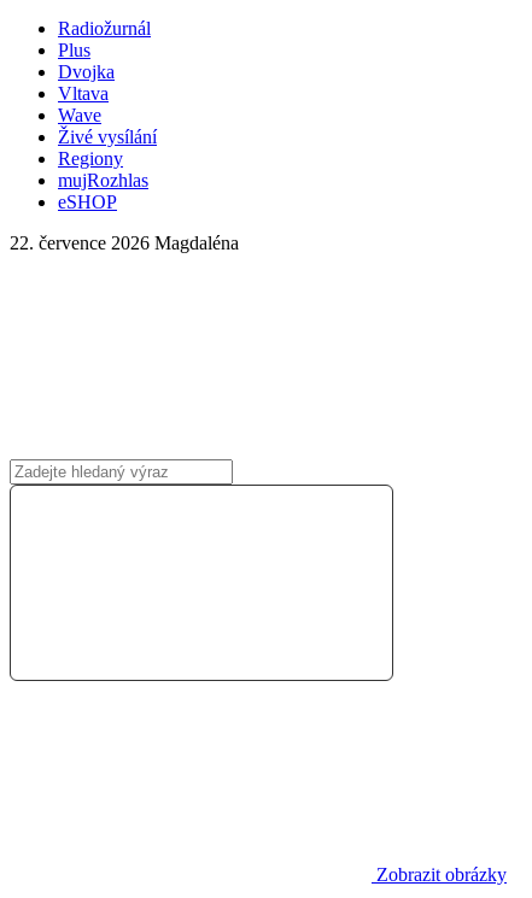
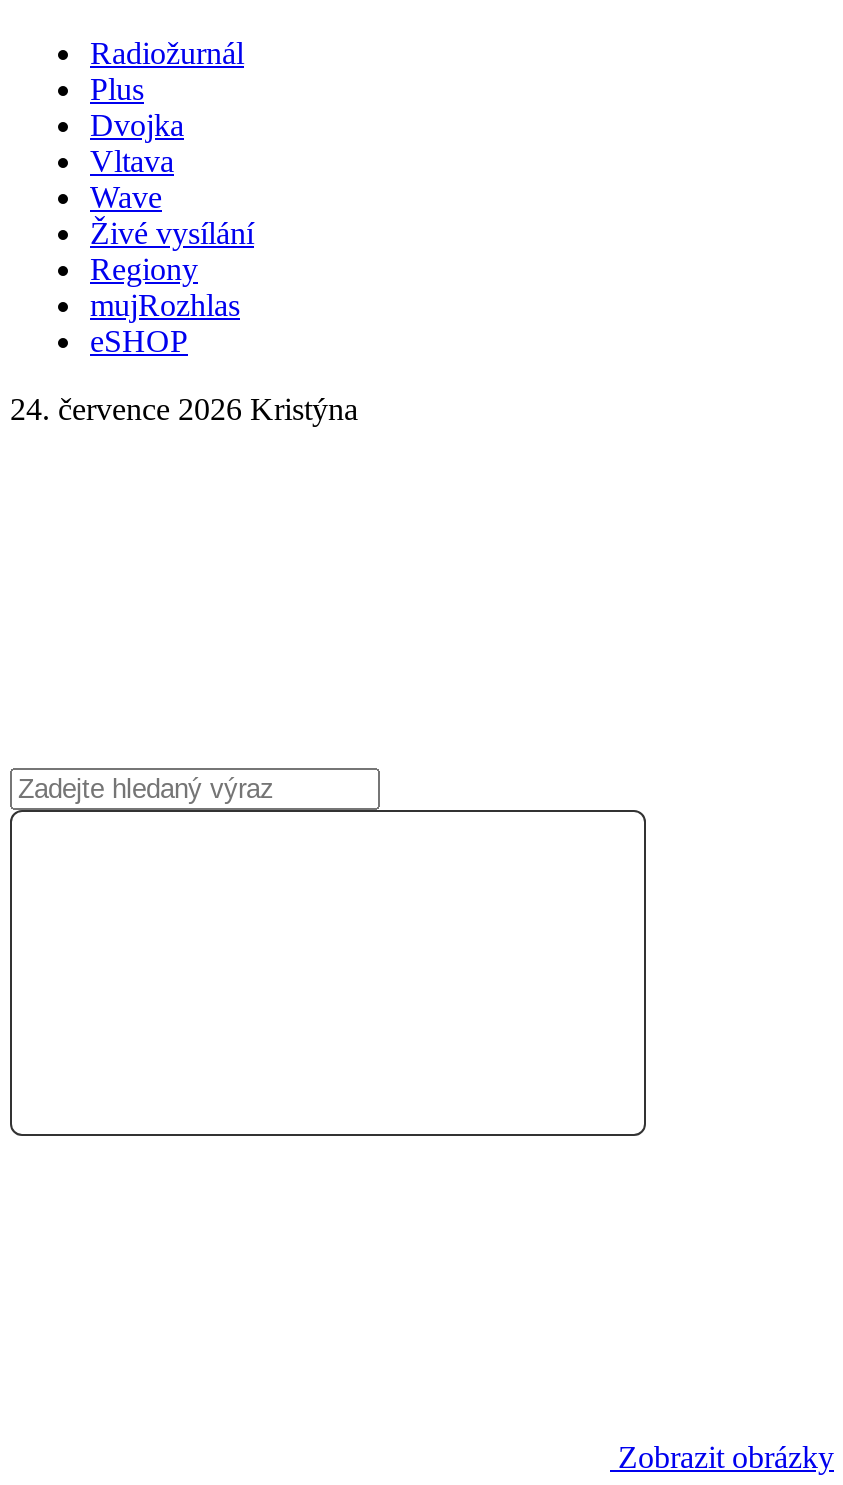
- 22. července 2026 Magdaléna
+ 24. července 2026 Kristýna
